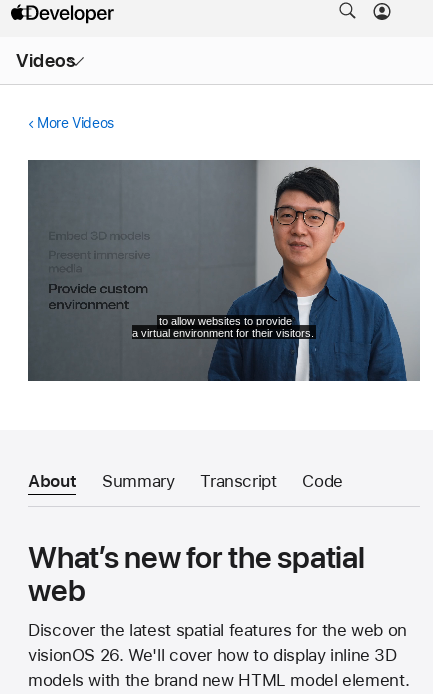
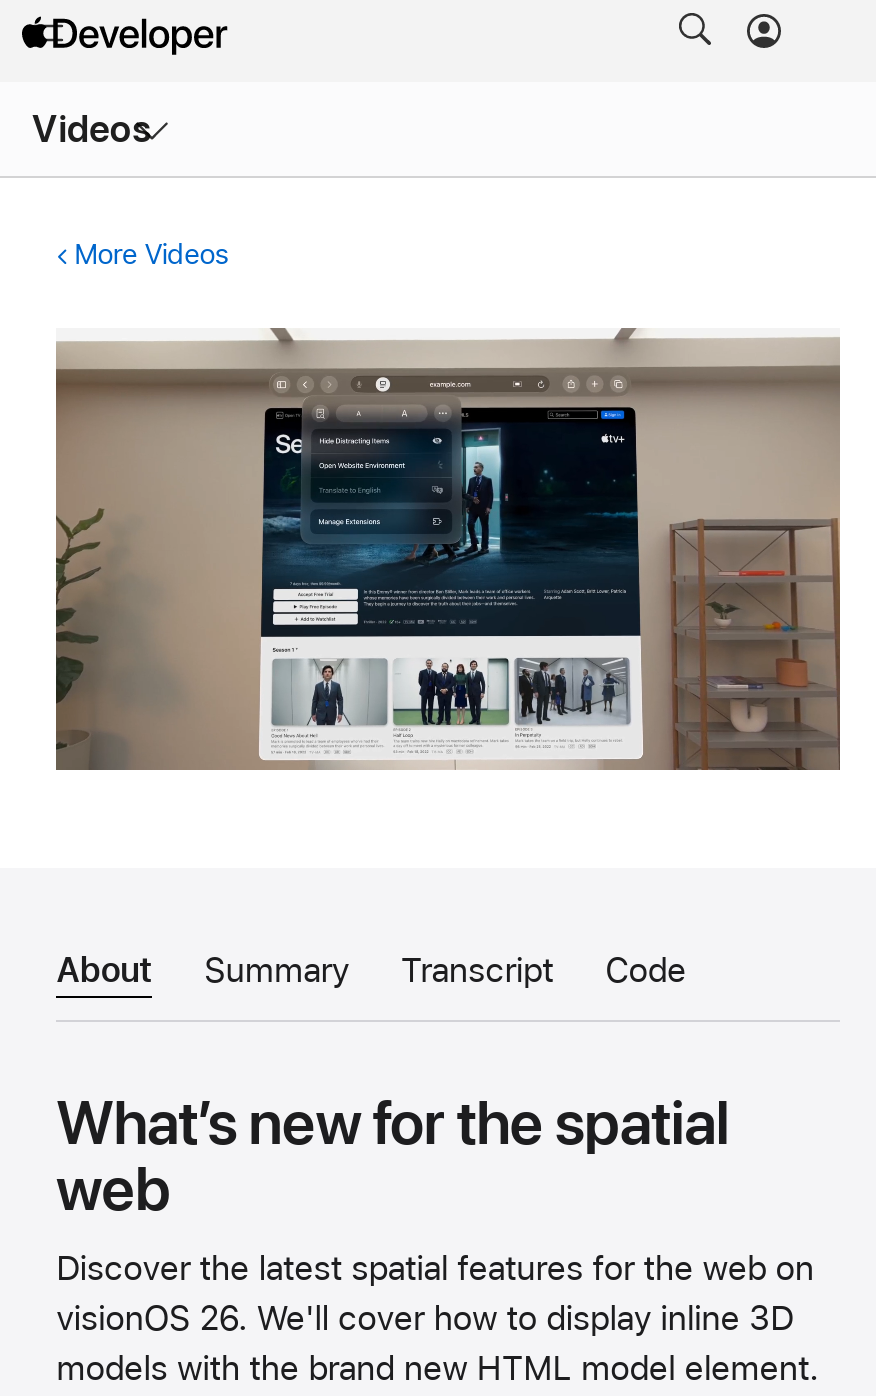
- [image]
+ [image]
